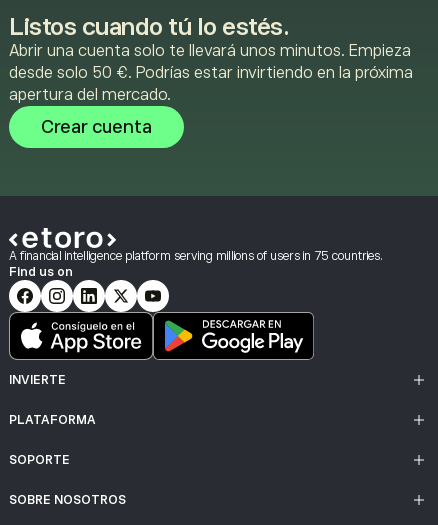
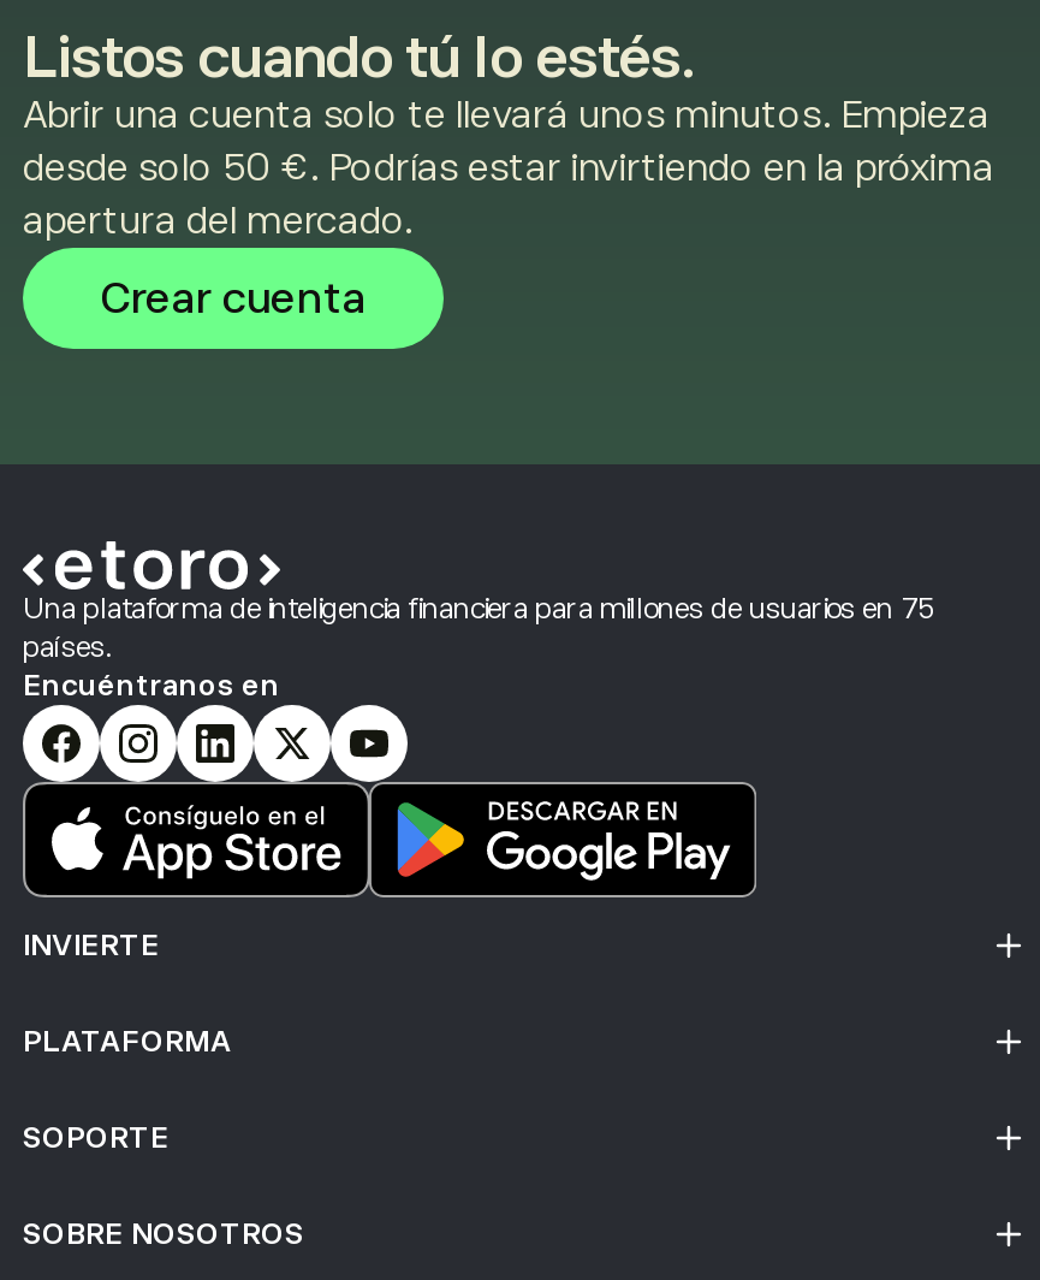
- A financial intelligence platform serving millions of users in 75 countries.
- Find us on
+ Una plataforma de inteligencia financiera para millones de usuarios en 75
+ países.
+ Encuéntranos en
